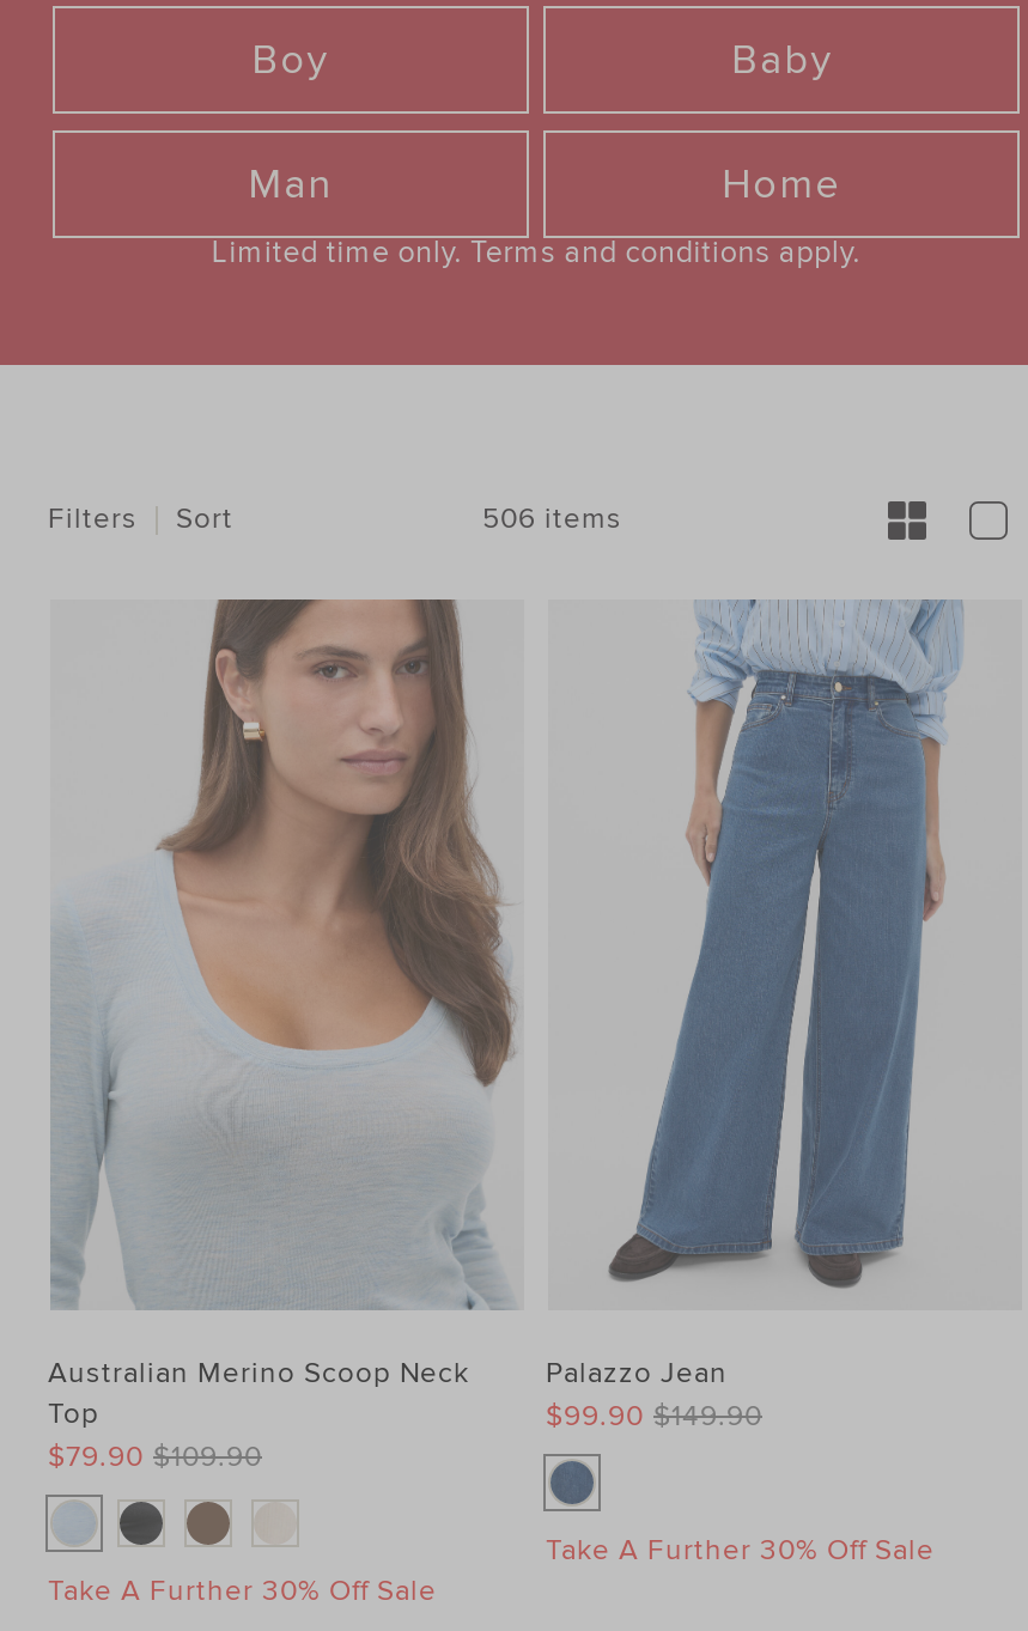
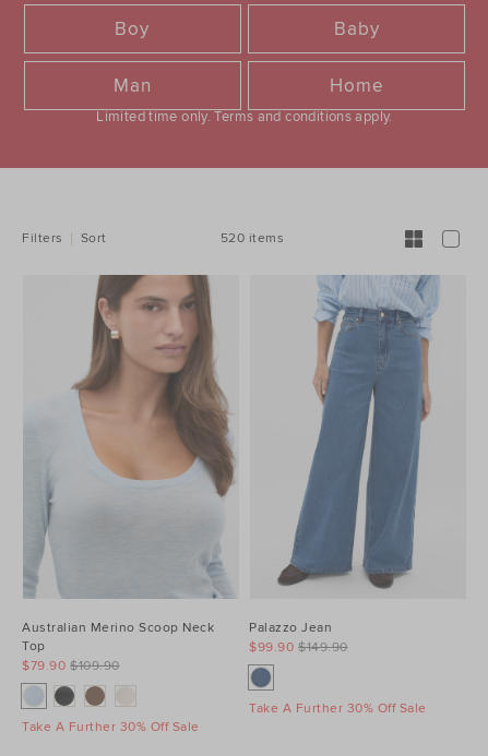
- 506 items
+ 520 items
